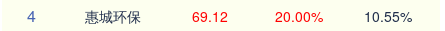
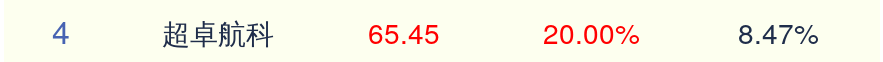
- 惠城环保
- 69.12
+ 超卓航科
+ 65.45

- 10.55%
+ 8.47%
